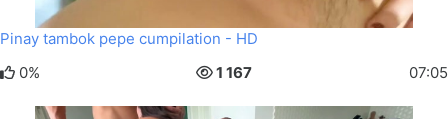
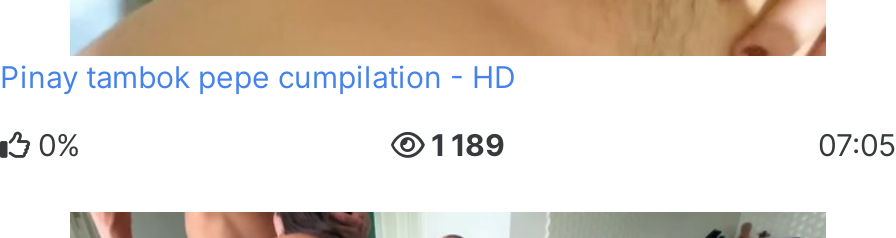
- 1 167
+ 1 189
